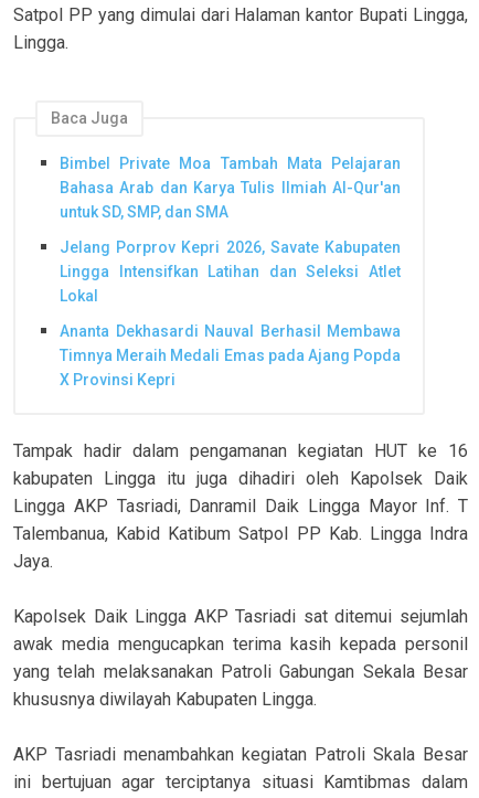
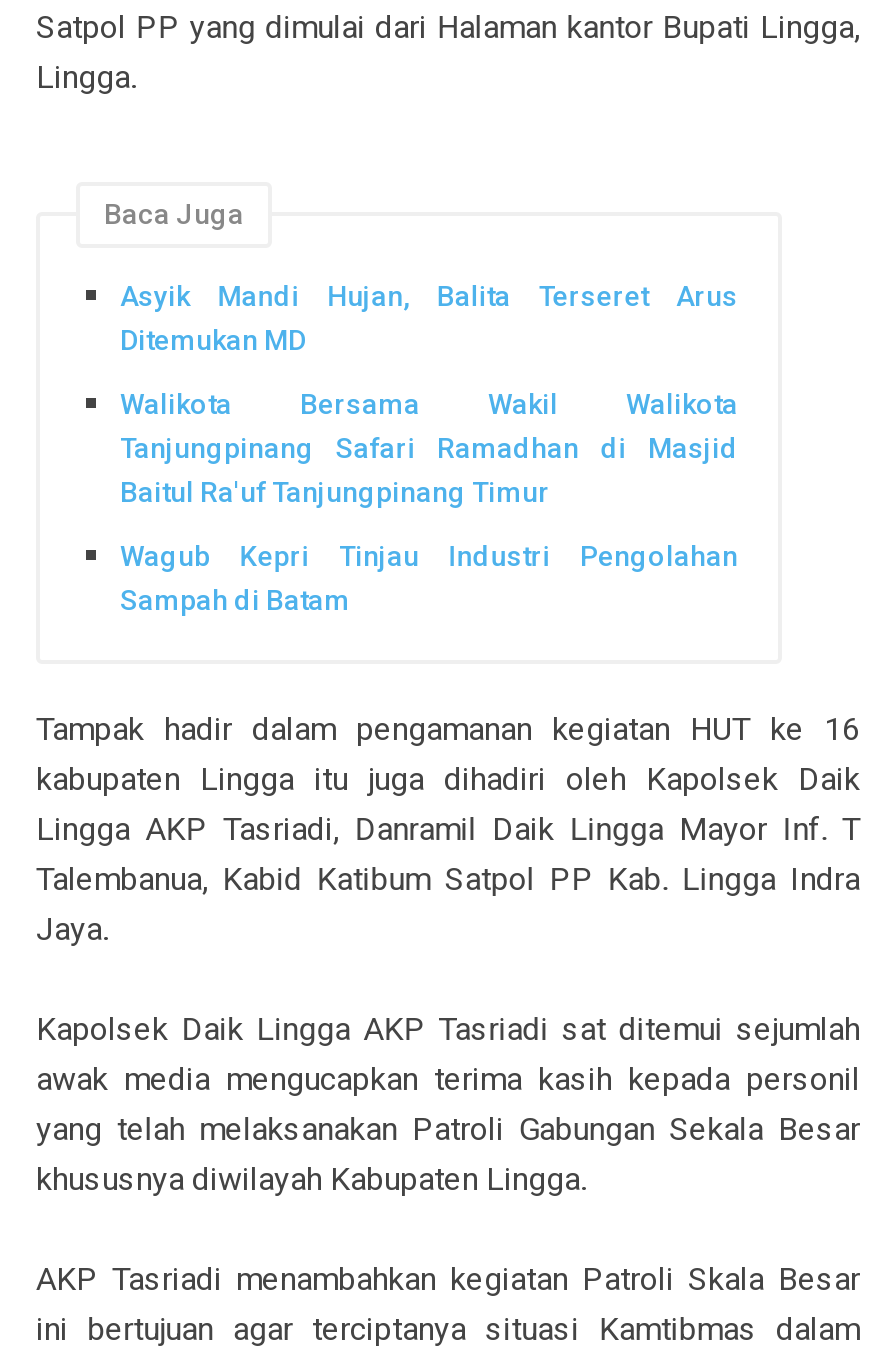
- Bimbel Private Moa Tambah Mata Pelajaran
- Bahasa Arab dan Karya Tulis Ilmiah Al-Qur'an
- untuk SD, SMP, dan SMA
+ Asyik Mandi Hujan, Balita Terseret Arus
+ Ditemukan MD

- Jelang Porprov Kepri 2026, Savate Kabupaten
- Lingga Intensifkan Latihan dan Seleksi Atlet
- Lokal
+ Walikota Bersama Wakil Walikota
+ Tanjungpinang Safari Ramadhan di Masjid
+ Baitul Ra'uf Tanjungpinang Timur

- Ananta Dekhasardi Nauval Berhasil Membawa
- Timnya Meraih Medali Emas pada Ajang Popda
- X Provinsi Kepri
+ Wagub Kepri Tinjau Industri Pengolahan
+ Sampah di Batam
